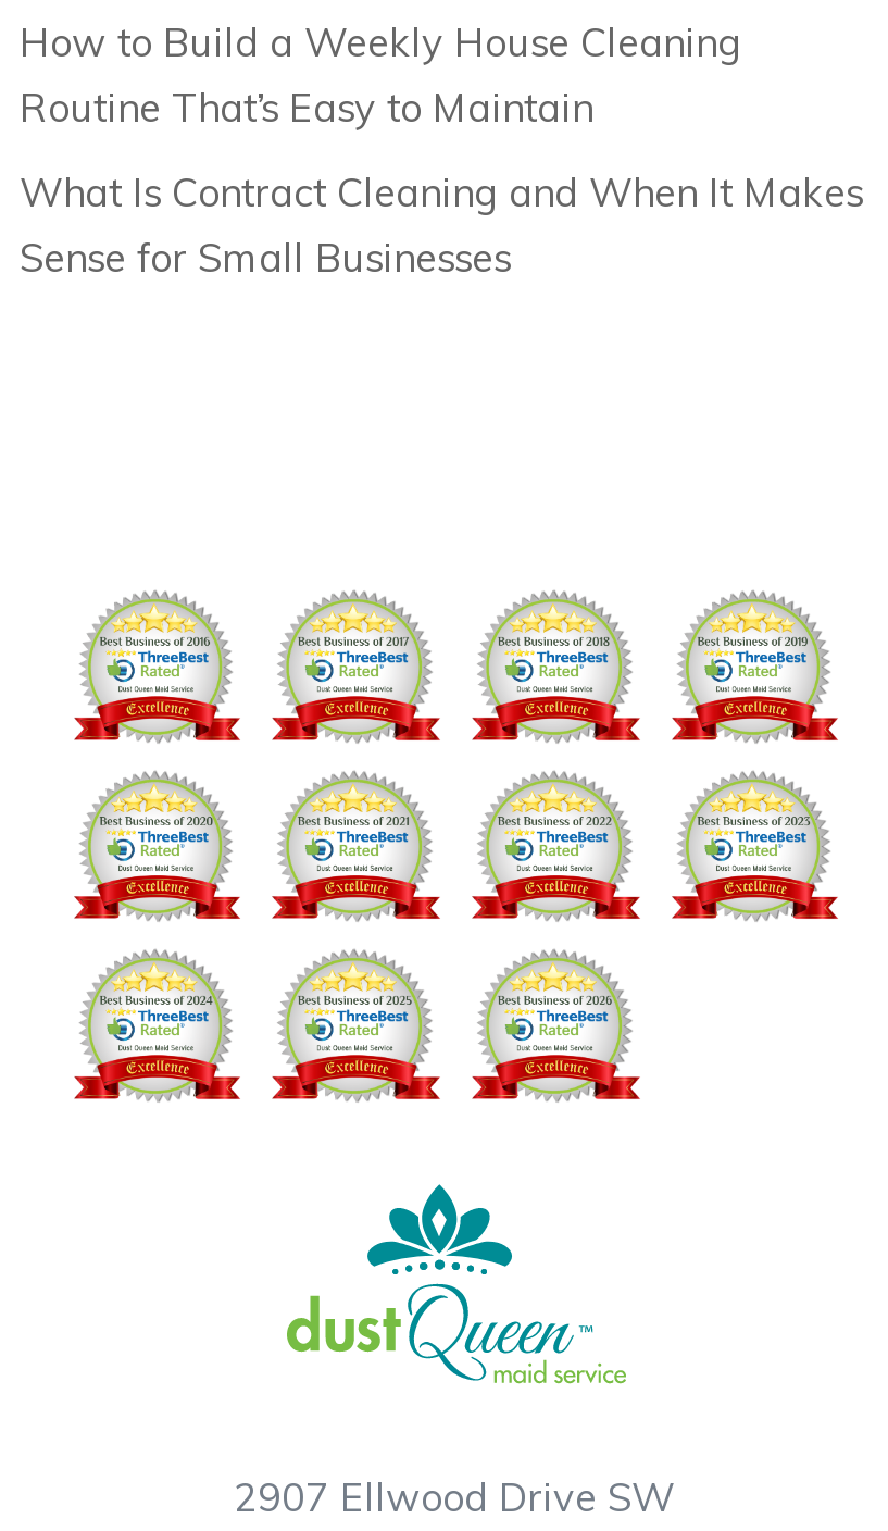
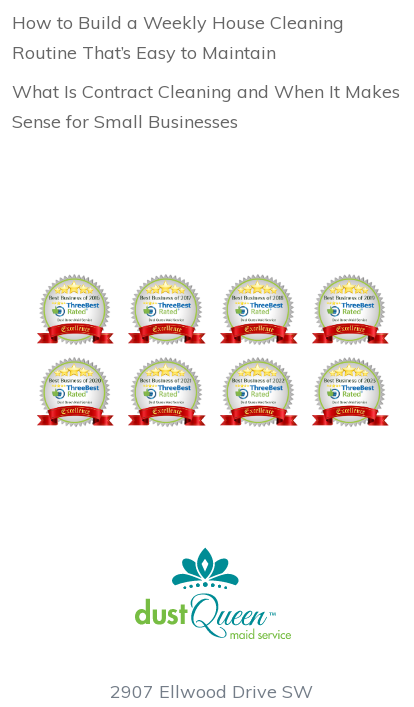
- [image]

- [image]

- [image]
